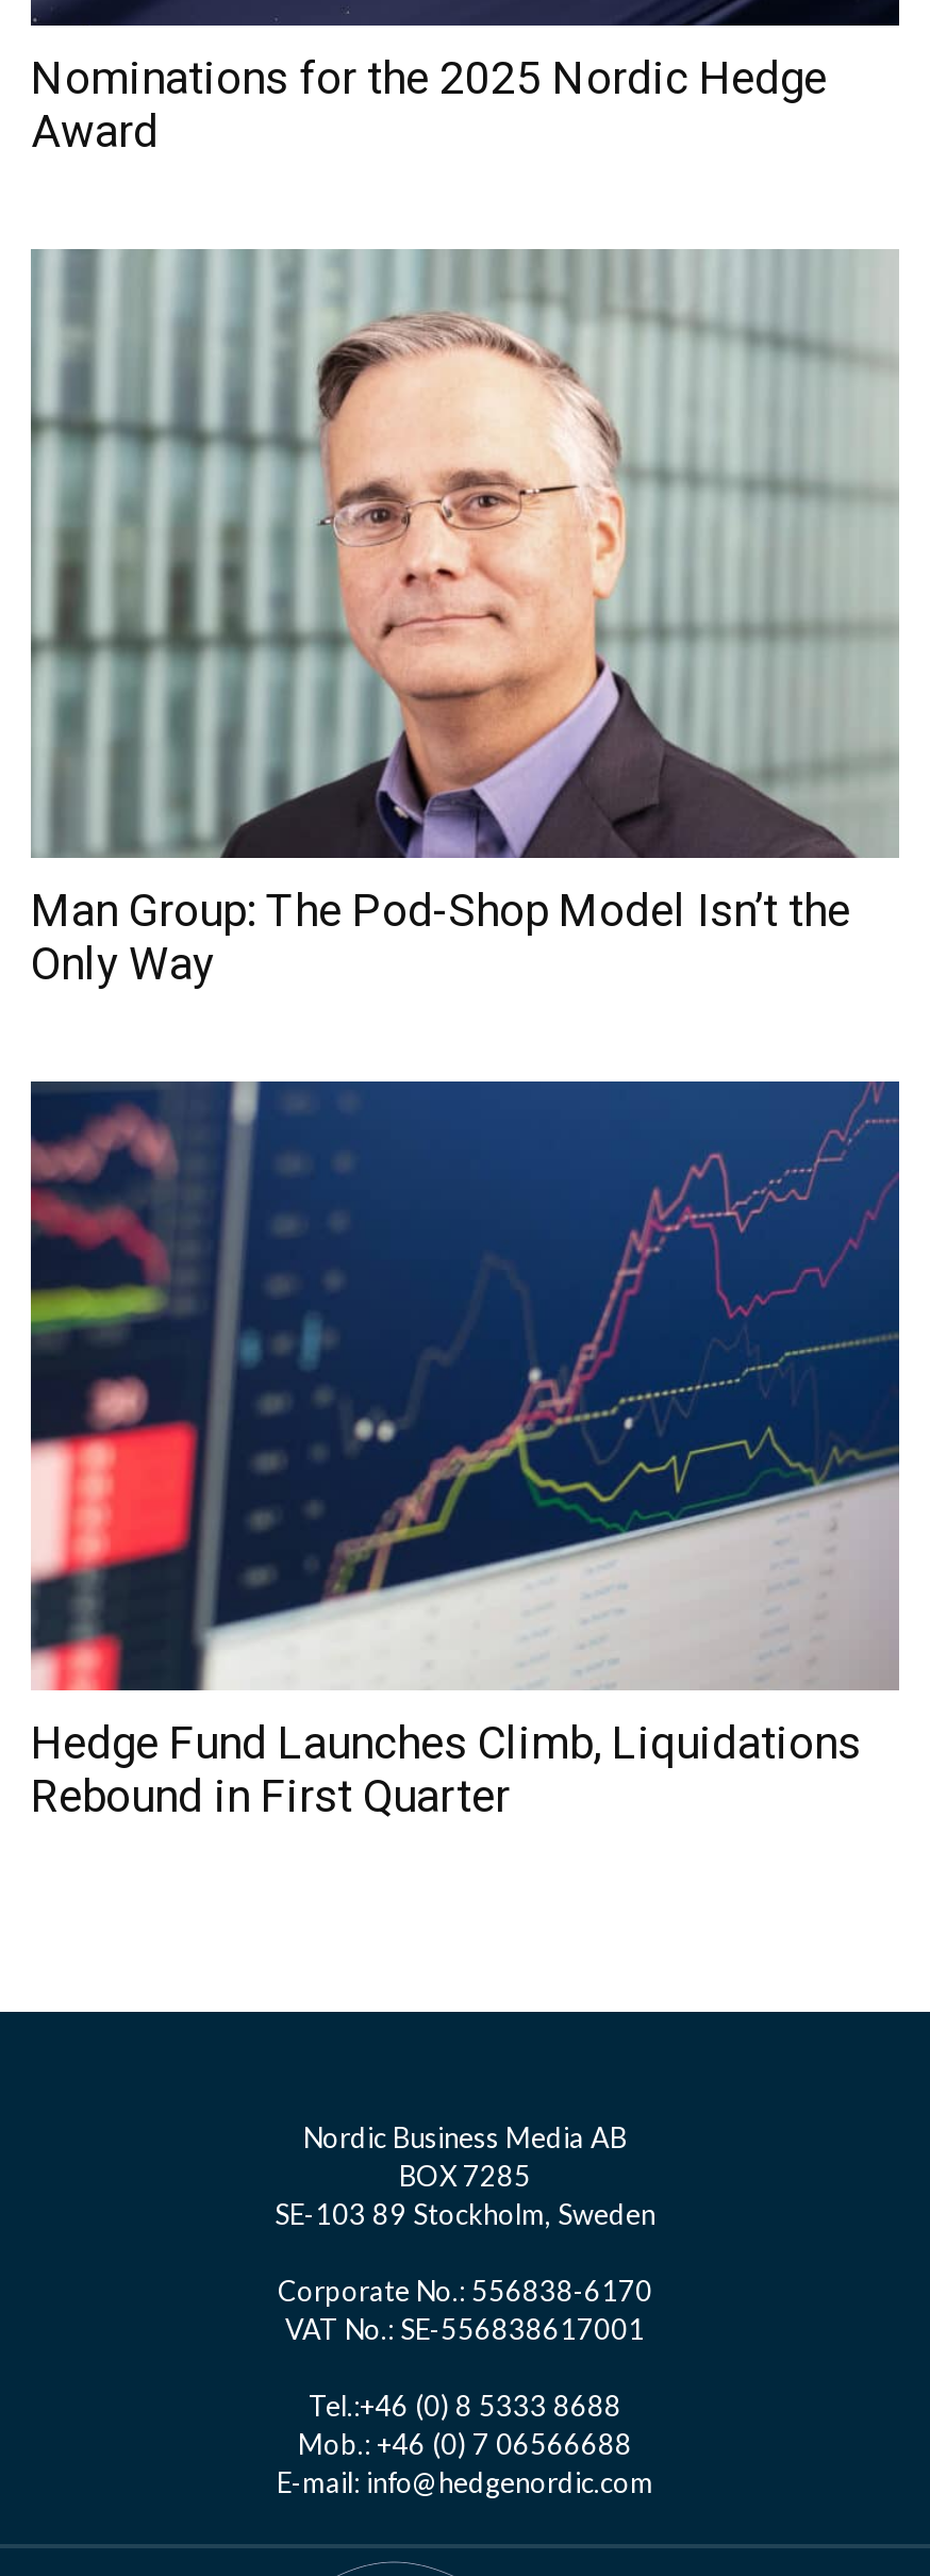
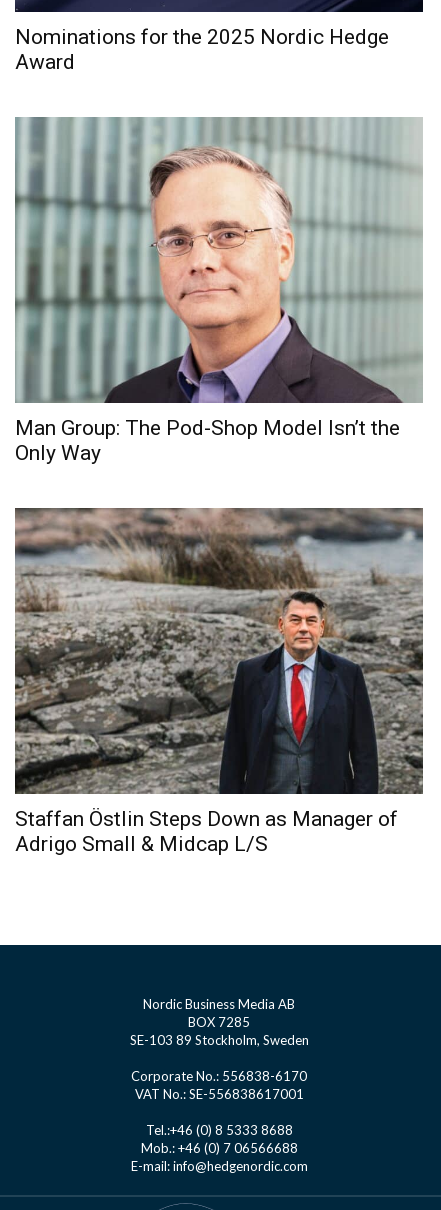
- [image]
- Hedge Fund Launches Climb, Liquidations
- Rebound in First Quarter
+ [image]
+ Staffan Östlin Steps Down as Manager of
+ Adrigo Small & Midcap L/S
